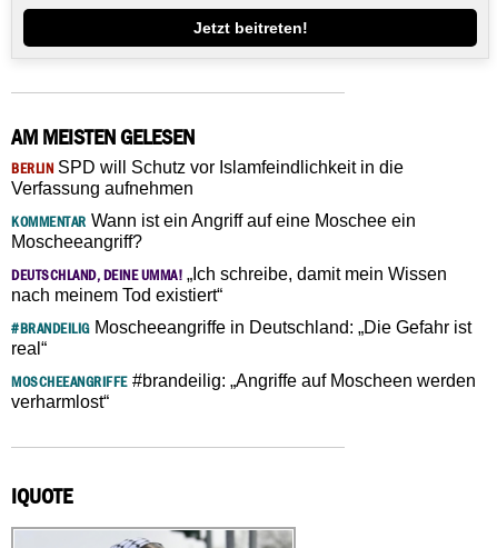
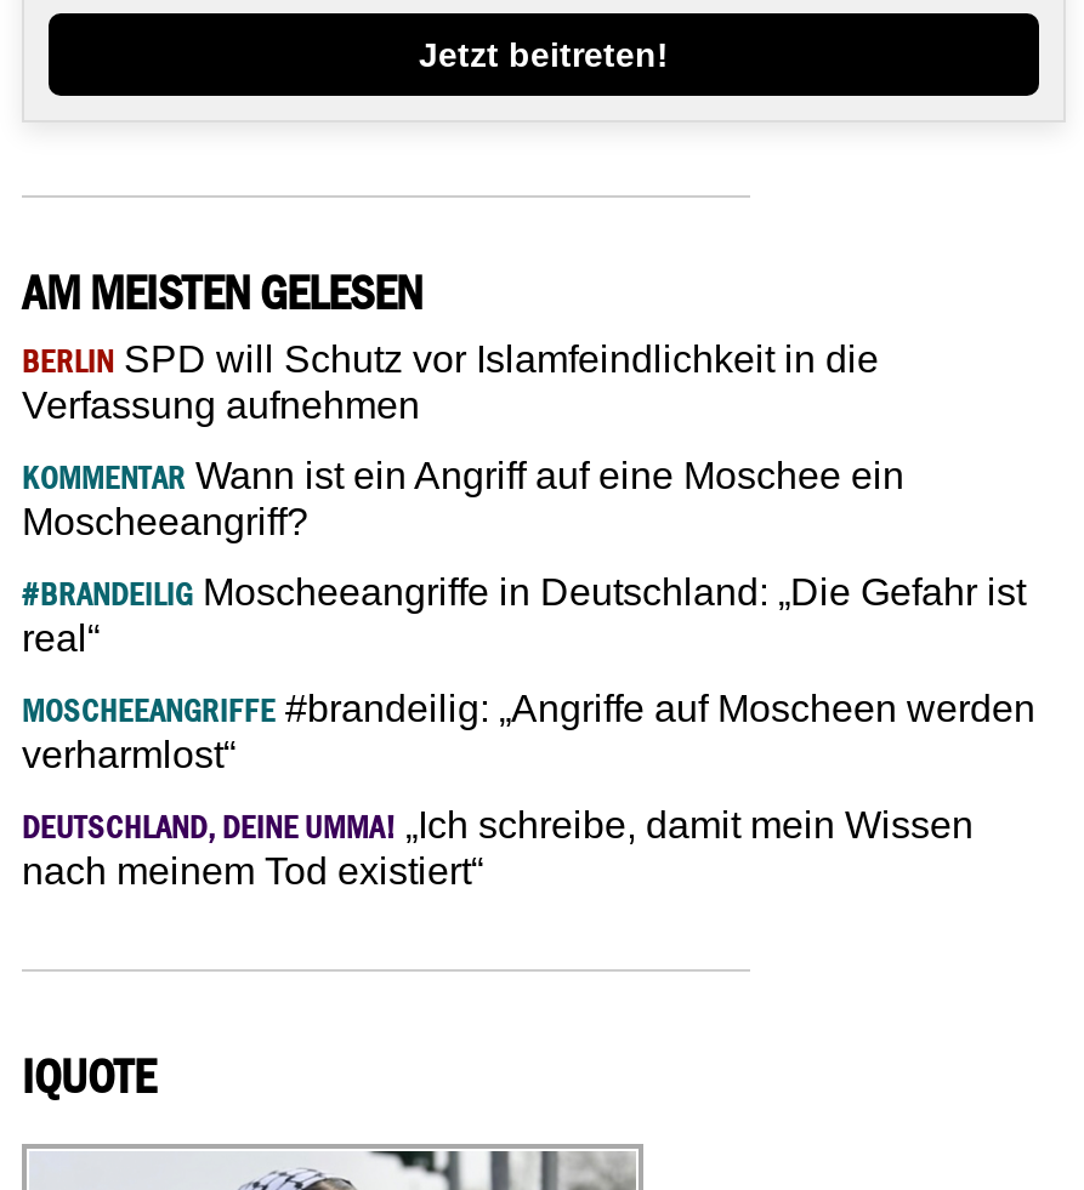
moved down: DEUTSCHLAND, DEINE UMMA! „Ich schreibe, damit mein Wissen | nach meinem Tod existiert“

moved up: #BRANDEILIG Moscheeangriffe in Deutschland: „Die Gefahr ist | real“ | MOSCHEEANGRIFFE #brandeilig: „Angriffe auf Moscheen werden | verharmlost“
